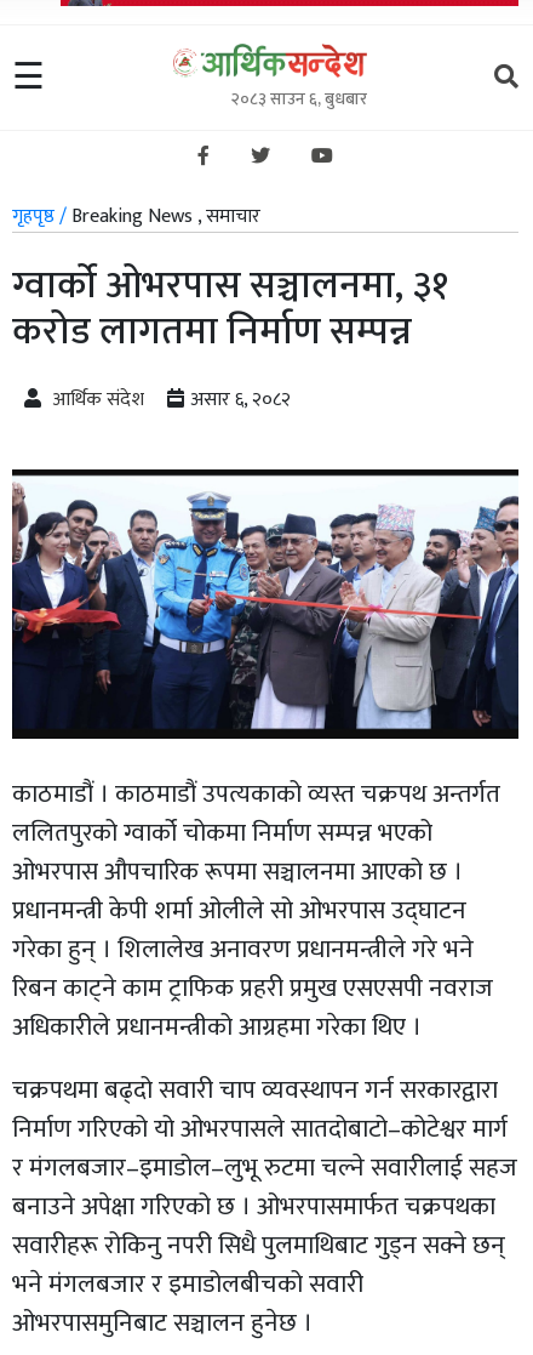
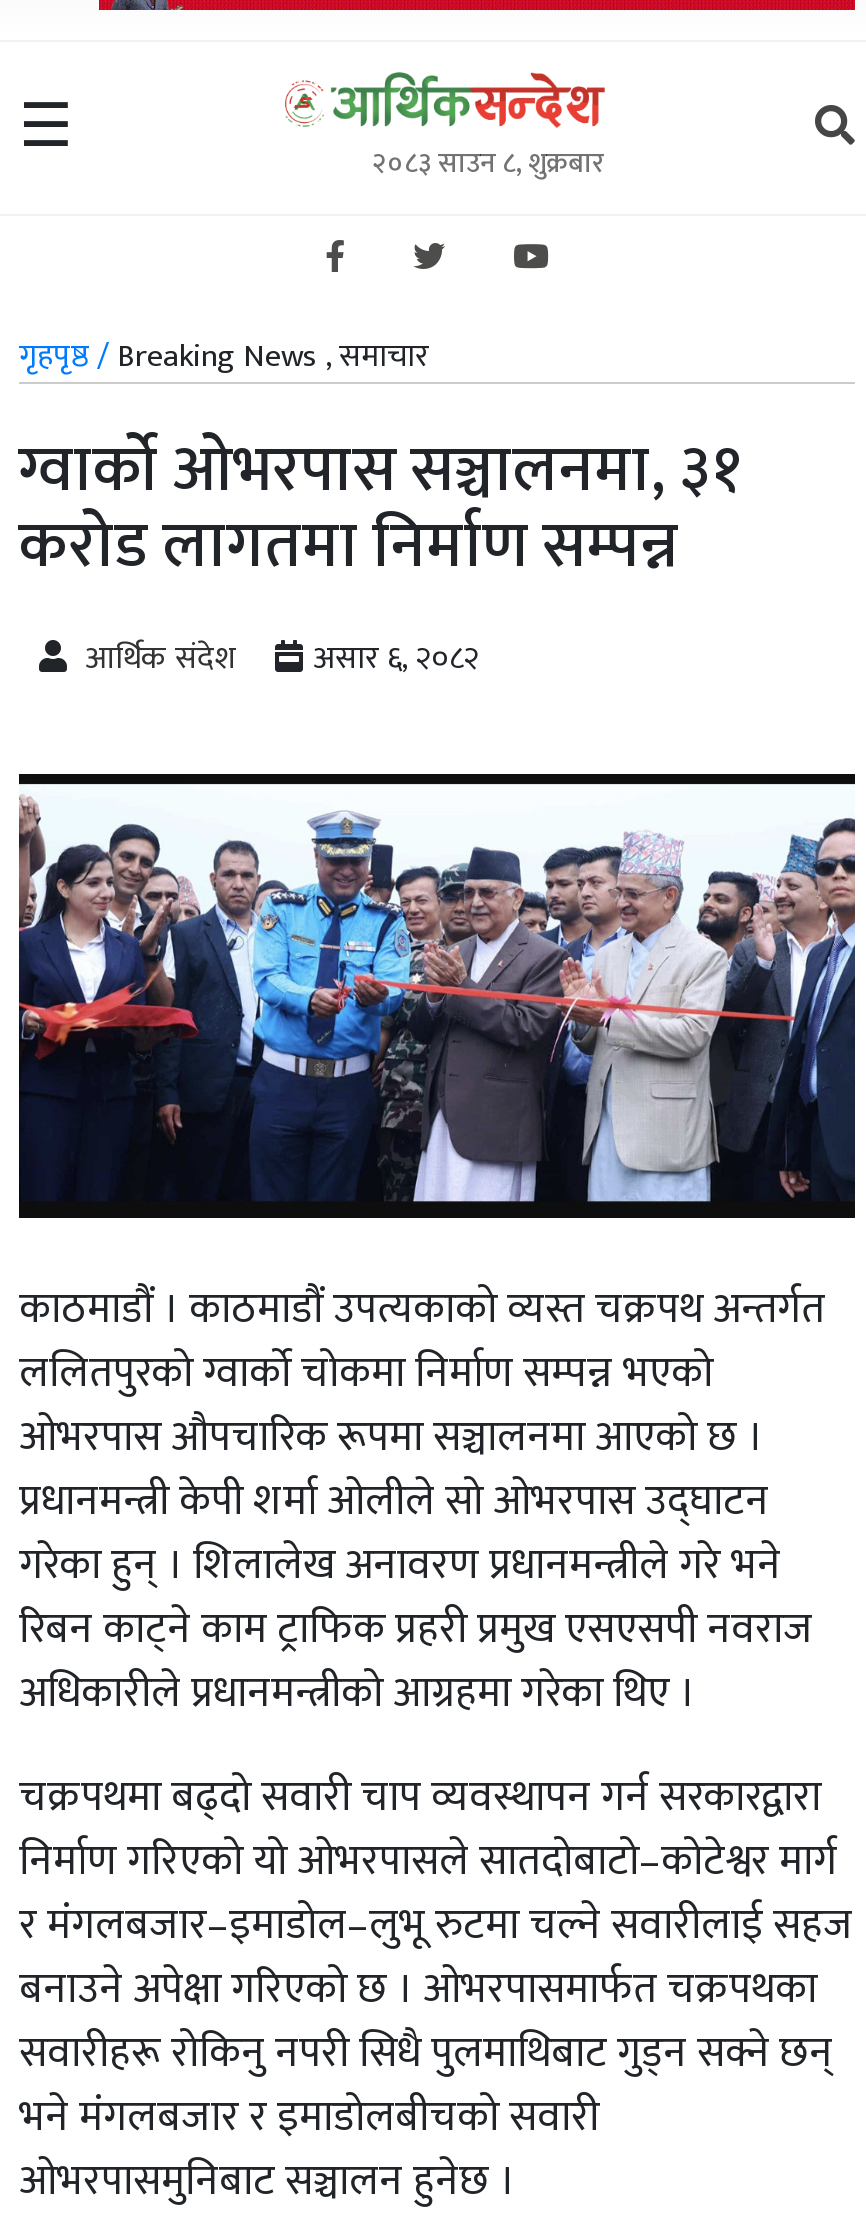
- २०८३ साउन ६, बुधबार
+ २०८३ साउन ८, शुक्रबार
